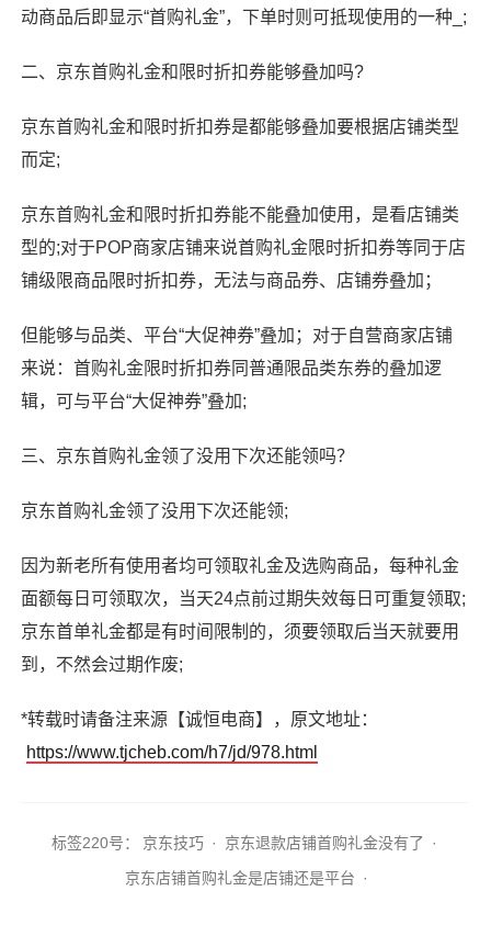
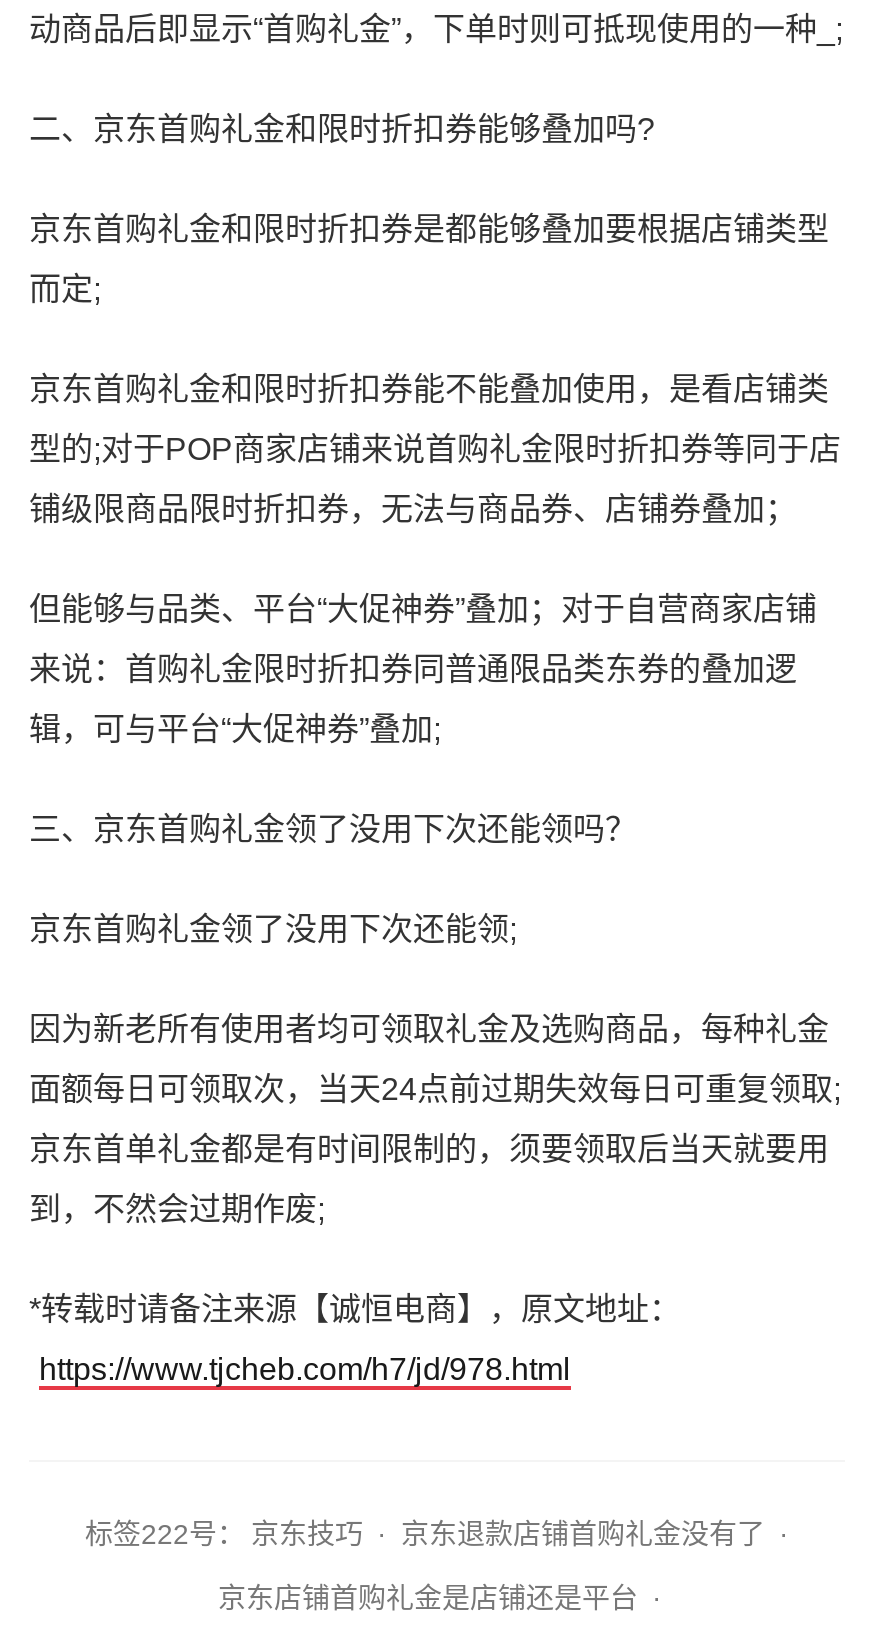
- 标签220号： 京东技巧 · 京东退款店铺首购礼金没有了 ·
+ 标签222号： 京东技巧 · 京东退款店铺首购礼金没有了 ·
